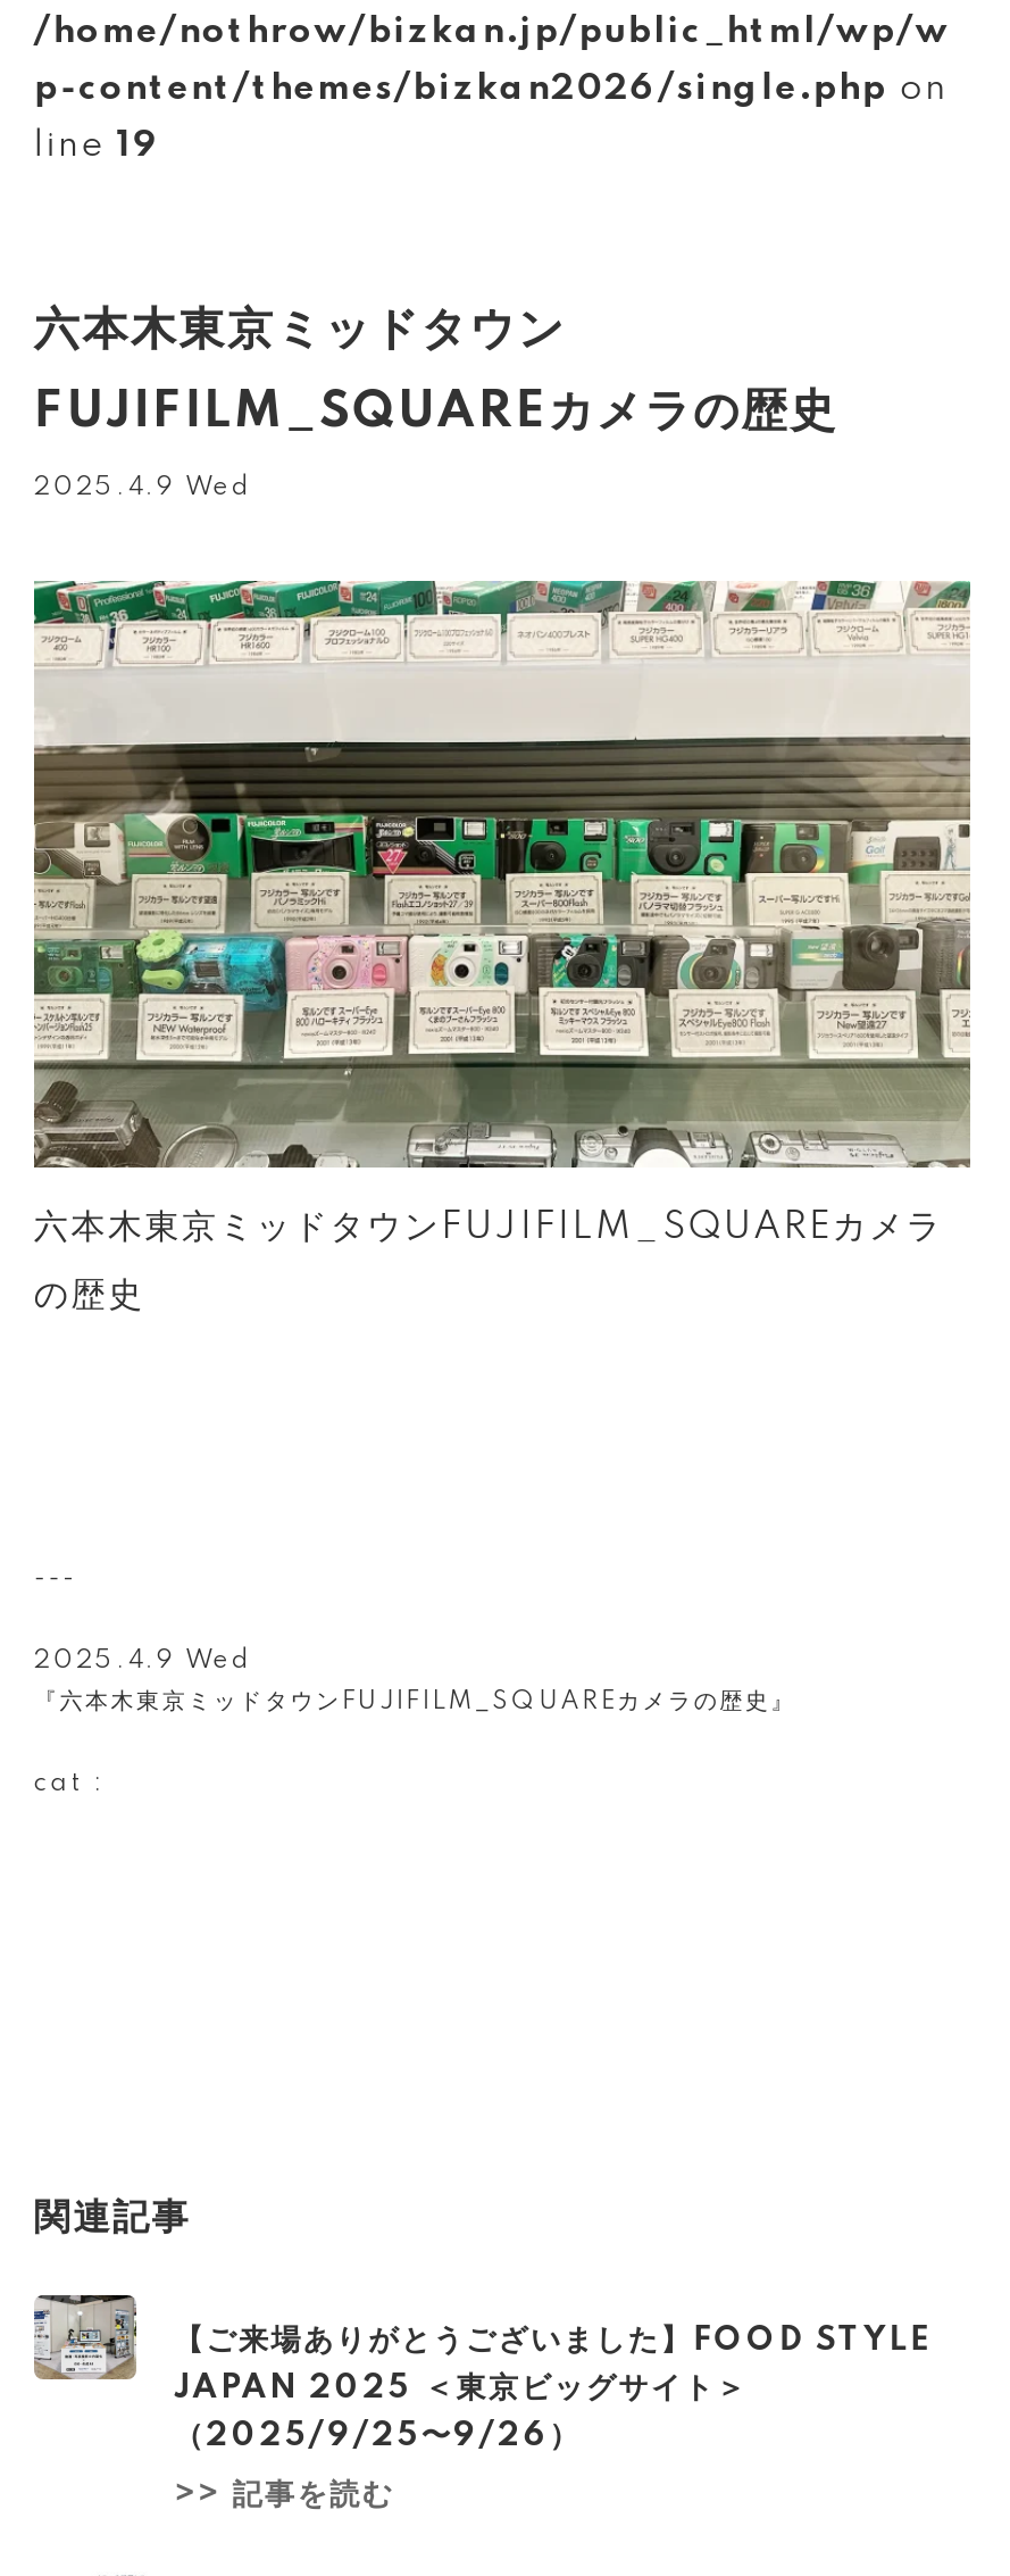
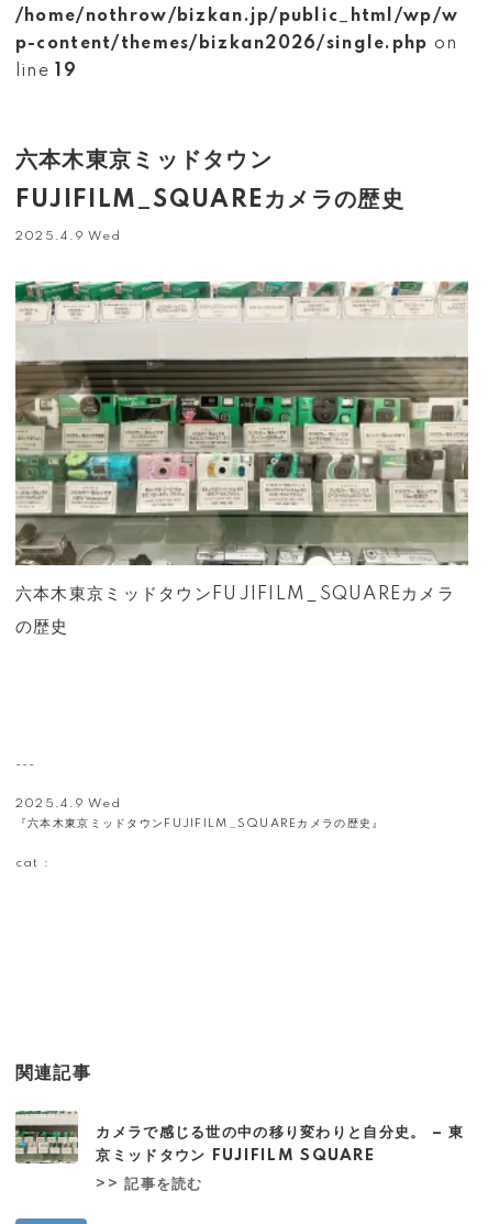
- [image]
- 【ご来場ありがとうございました】FOOD STYLE
- JAPAN 2025 ＜東京ビッグサイト＞
- （2025/9/25〜9/26）
+ [image]
+ カメラで感じる世の中の移り変わりと自分史。 – 東
+ 京ミッドタウン FUJIFILM SQUARE
